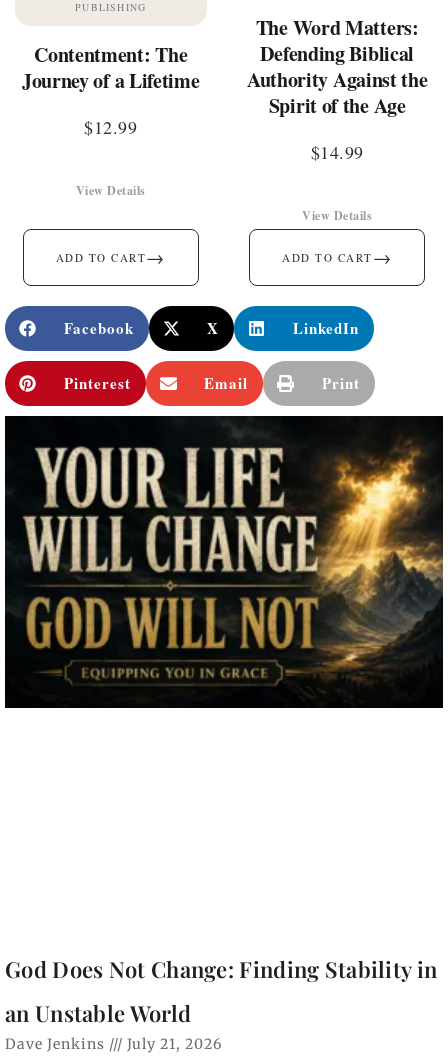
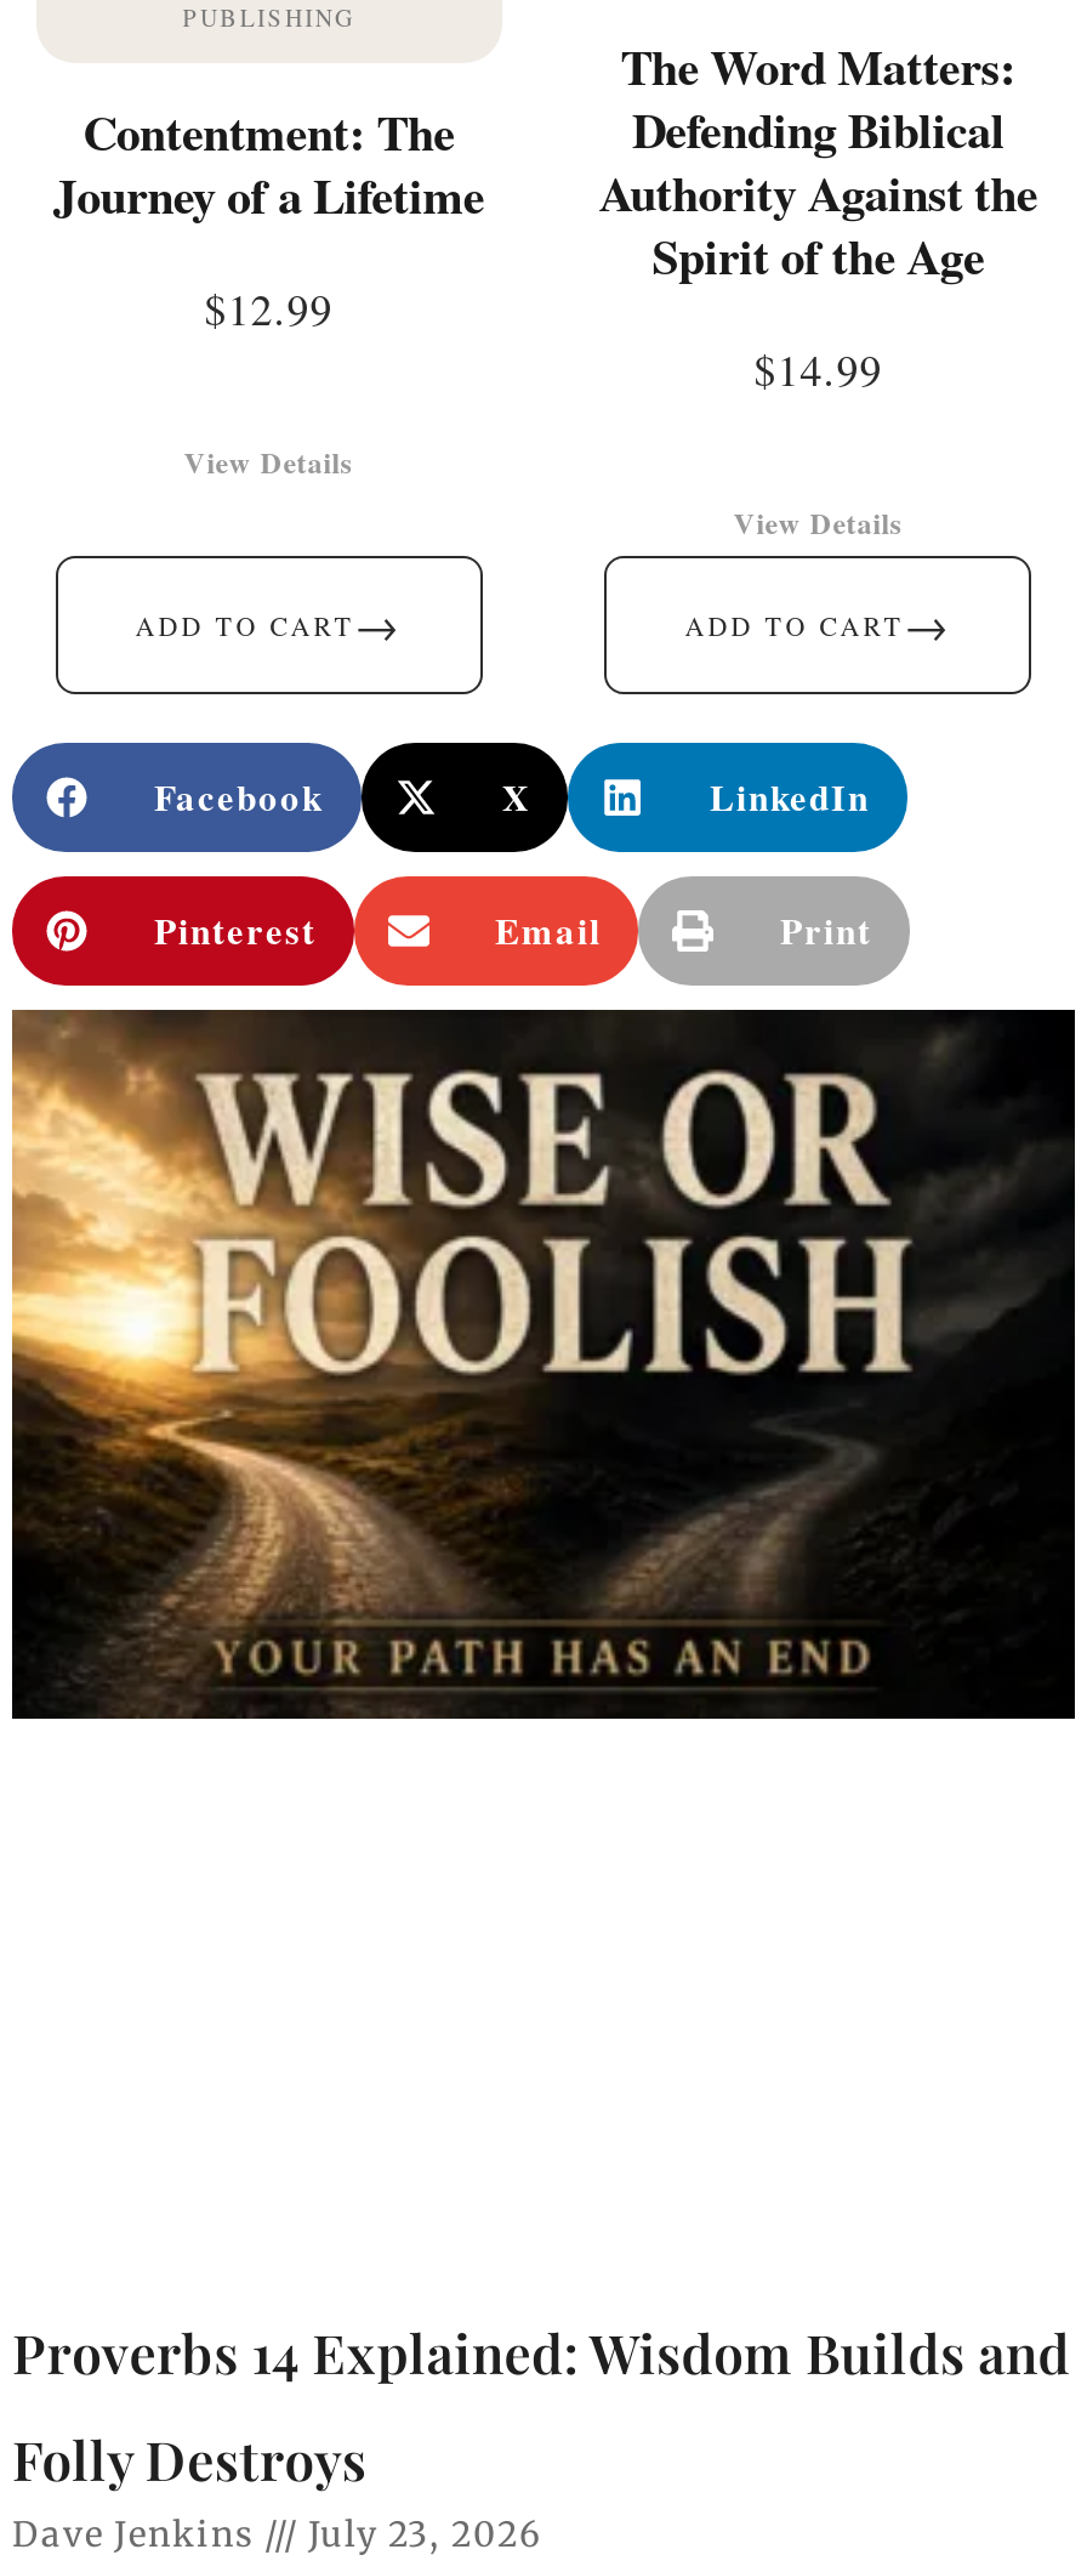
- [image]
+ [image]

- God Does Not Change: Finding Stability in
+ Proverbs 14 Explained: Wisdom Builds and

- an Unstable World
+ Folly Destroys

- Dave Jenkins July 21, 2026
+ Dave Jenkins July 23, 2026
